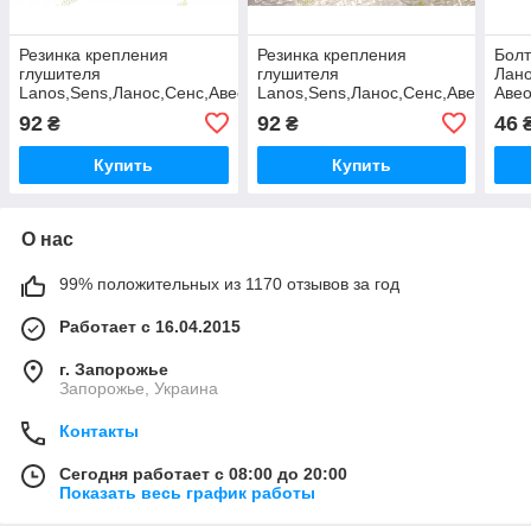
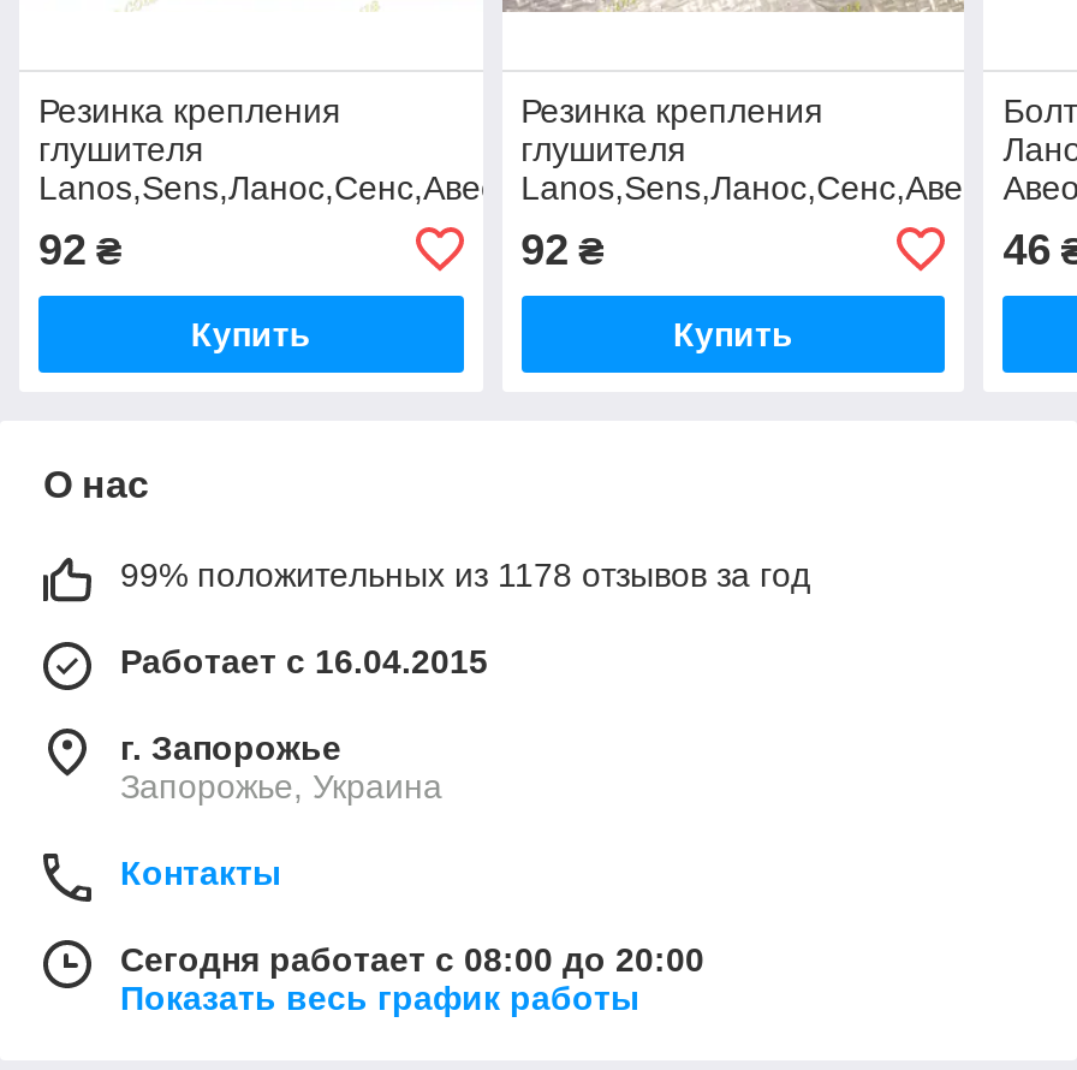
- 99% положительных из 1170 отзывов за год
+ 99% положительных из 1178 отзывов за год
